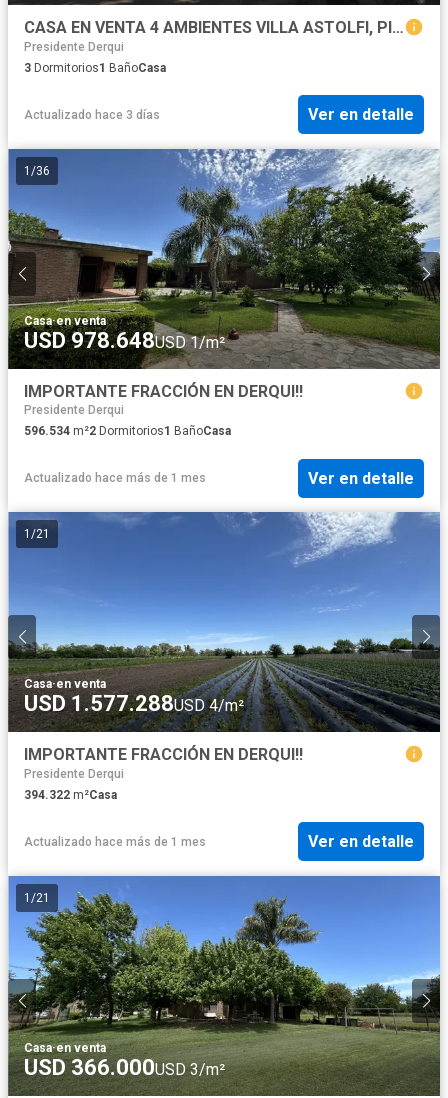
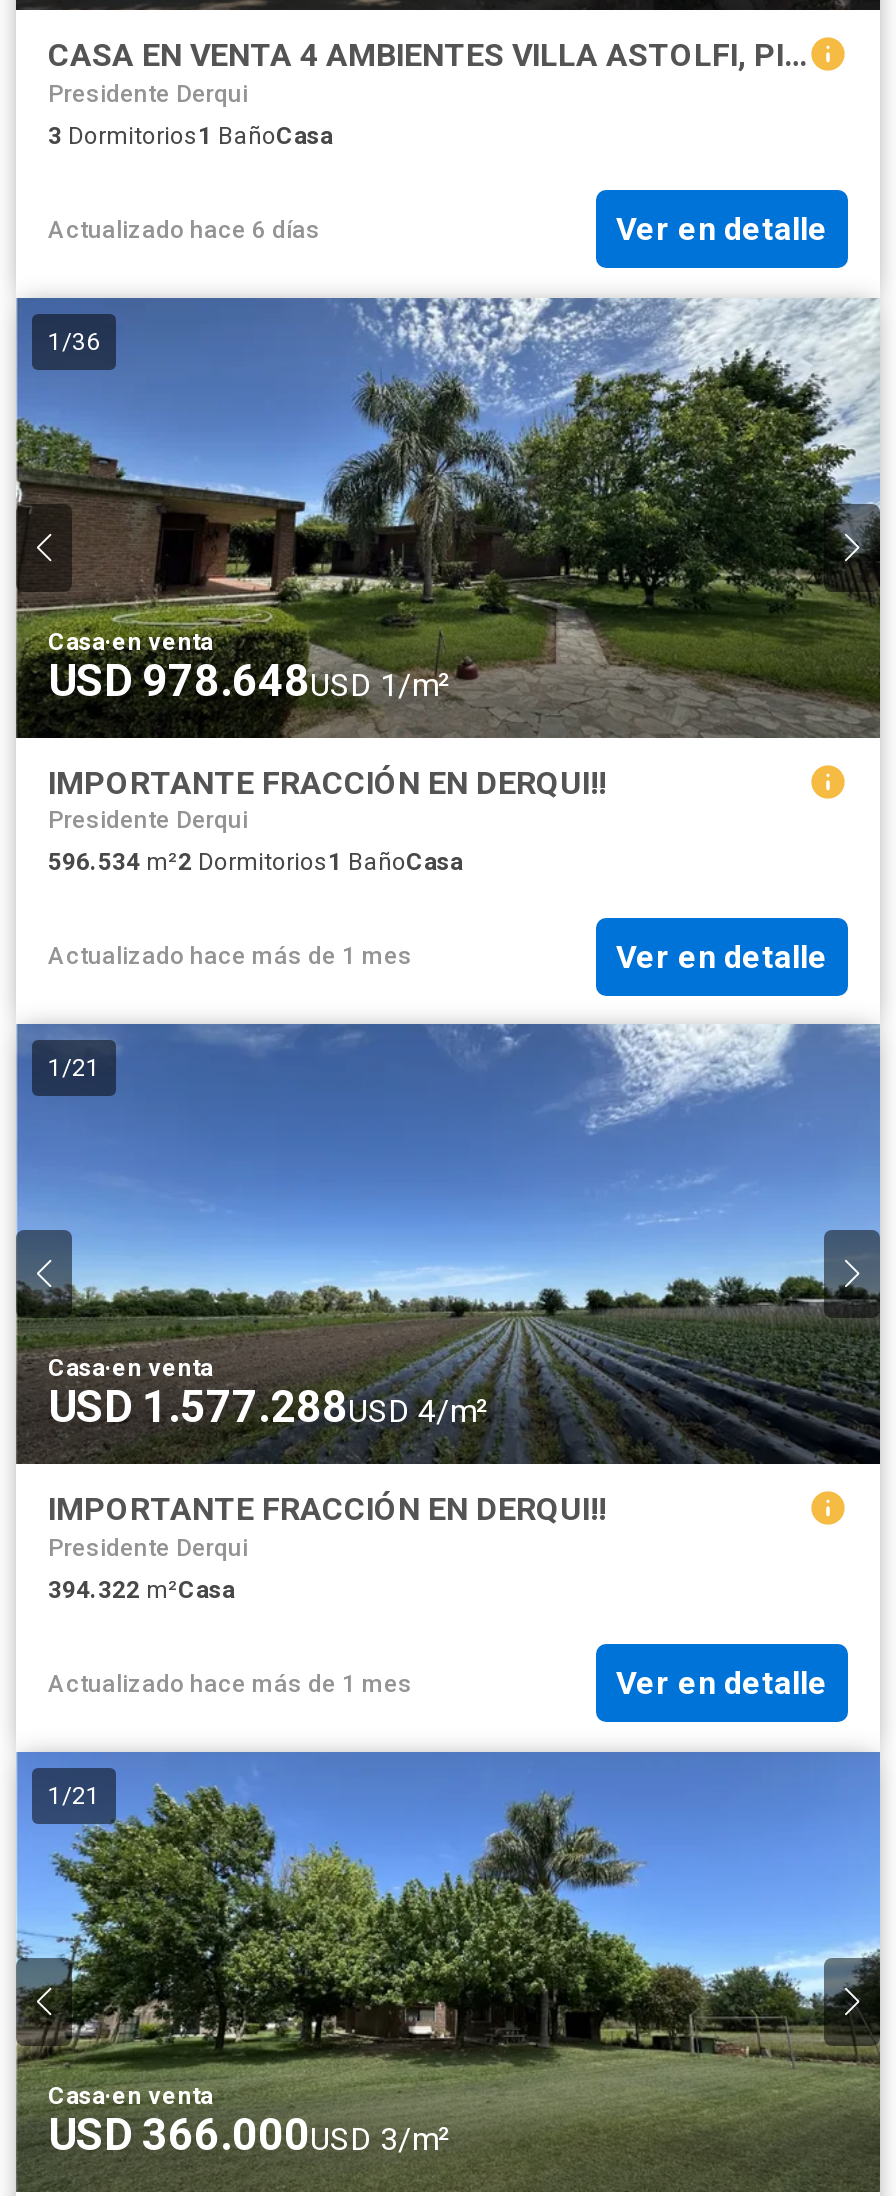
- Actualizado hace 3 días
+ Actualizado hace 6 días
